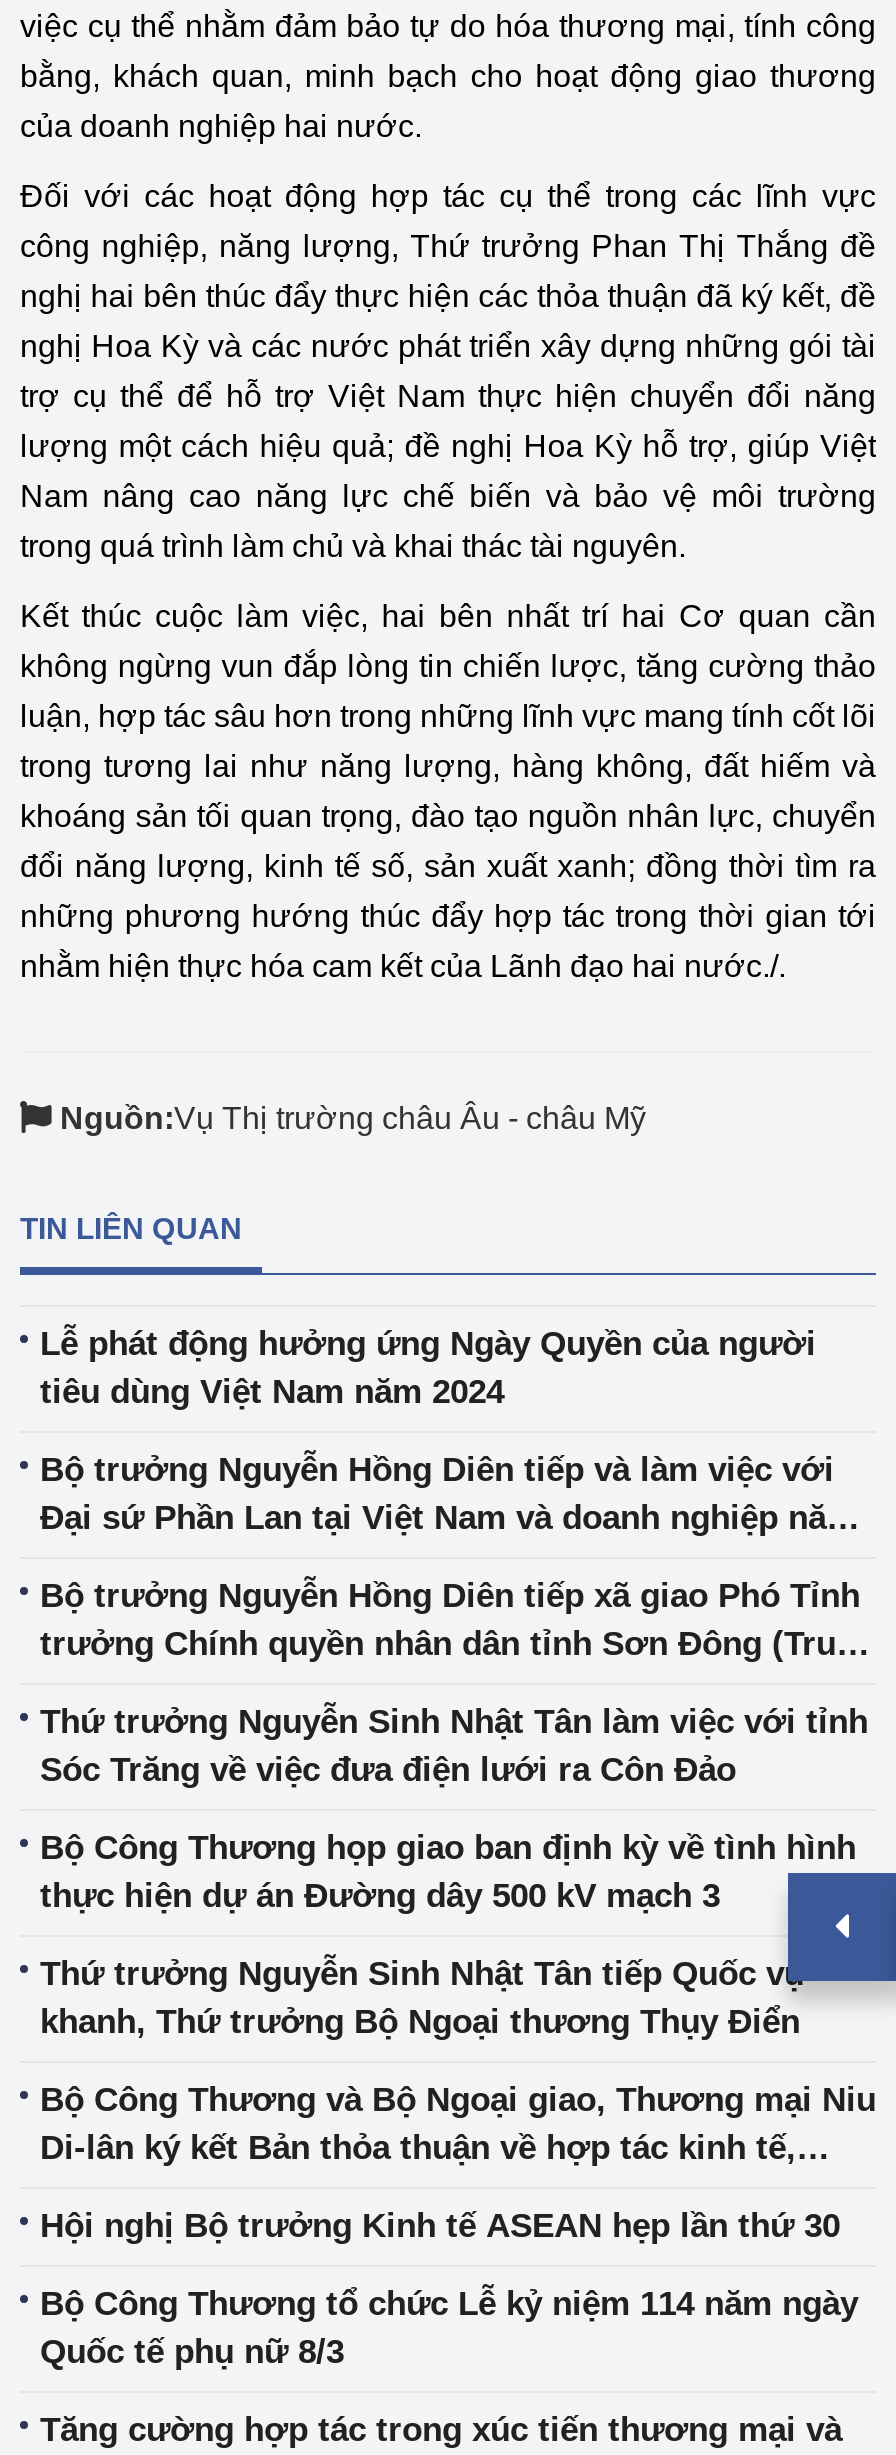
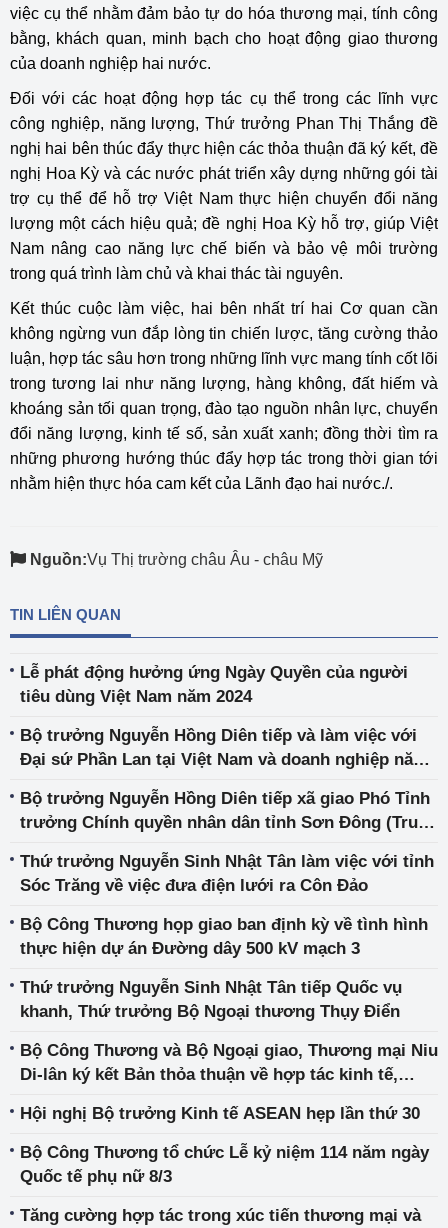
- [image]
